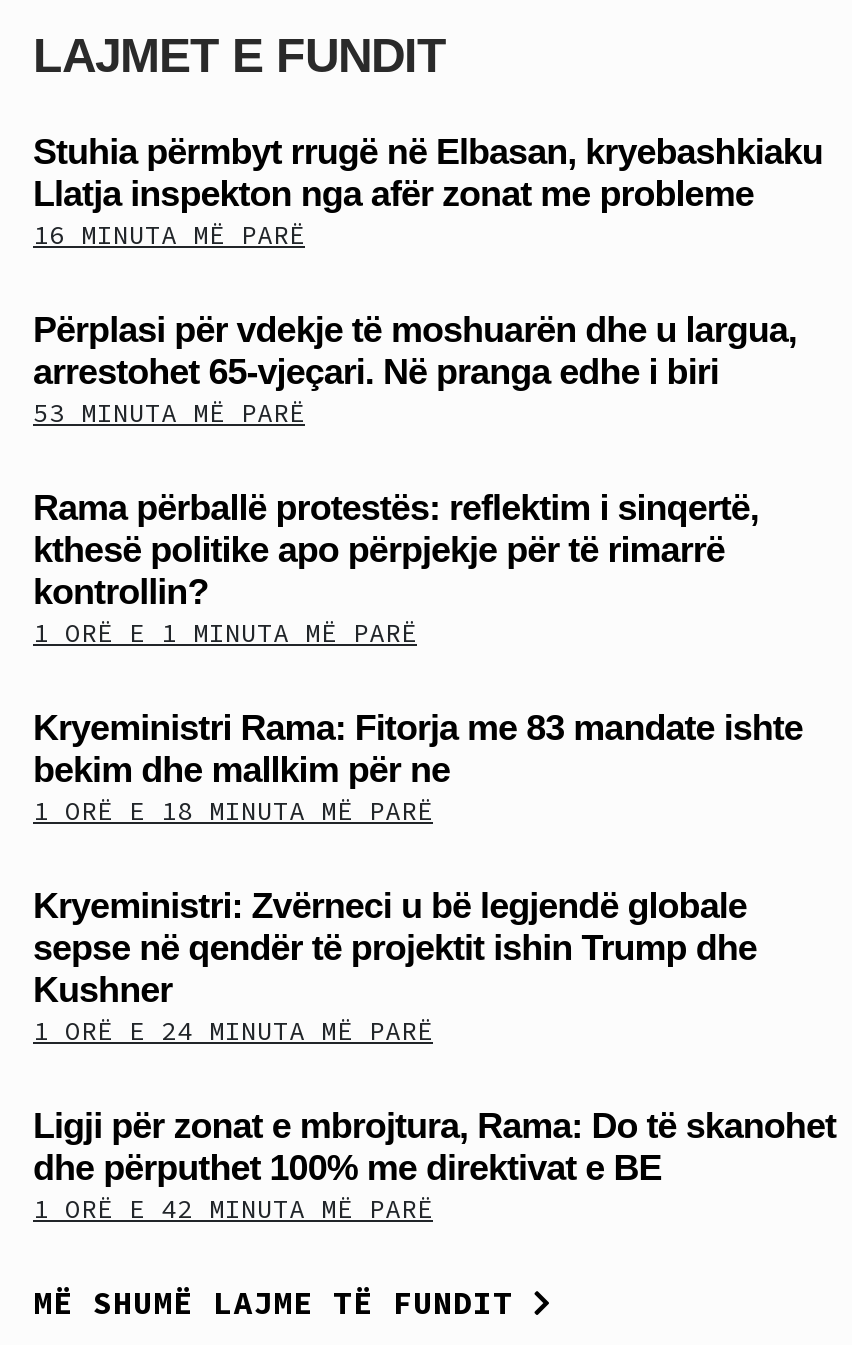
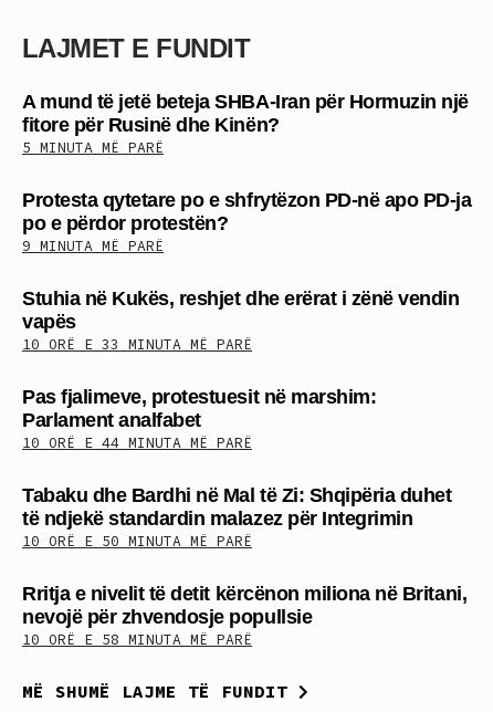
- Stuhia përmbyt rrugë në Elbasan, kryebashkiaku
- Llatja inspekton nga afër zonat me probleme
- 16 MINUTA MË PARË
+ A mund të jetë beteja SHBA-Iran për Hormuzin një
+ fitore për Rusinë dhe Kinën?
+ 5 MINUTA MË PARË

- Përplasi për vdekje të moshuarën dhe u largua,
- arrestohet 65-vjeçari. Në pranga edhe i biri
- 53 MINUTA MË PARË
+ Protesta qytetare po e shfrytëzon PD-në apo PD-ja
+ po e përdor protestën?
+ 9 MINUTA MË PARË

- Rama përballë protestës: reflektim i sinqertë,
- kthesë politike apo përpjekje për të rimarrë
- kontrollin?
- 1 ORË E 1 MINUTA MË PARË
+ Stuhia në Kukës, reshjet dhe erërat i zënë vendin
+ vapës
+ 10 ORË E 33 MINUTA MË PARË

- Kryeministri Rama: Fitorja me 83 mandate ishte
- bekim dhe mallkim për ne
- 1 ORË E 18 MINUTA MË PARË
+ Pas fjalimeve, protestuesit në marshim:
+ Parlament analfabet
+ 10 ORË E 44 MINUTA MË PARË

- Kryeministri: Zvërneci u bë legjendë globale
- sepse në qendër të projektit ishin Trump dhe
- Kushner
- 1 ORË E 24 MINUTA MË PARË
+ Tabaku dhe Bardhi në Mal të Zi: Shqipëria duhet
+ të ndjekë standardin malazez për Integrimin
+ 10 ORË E 50 MINUTA MË PARË

- Ligji për zonat e mbrojtura, Rama: Do të skanohet
- dhe përputhet 100% me direktivat e BE
- 1 ORË E 42 MINUTA MË PARË
+ Rritja e nivelit të detit kërcënon miliona në Britani,
+ nevojë për zhvendosje popullsie
+ 10 ORË E 58 MINUTA MË PARË
